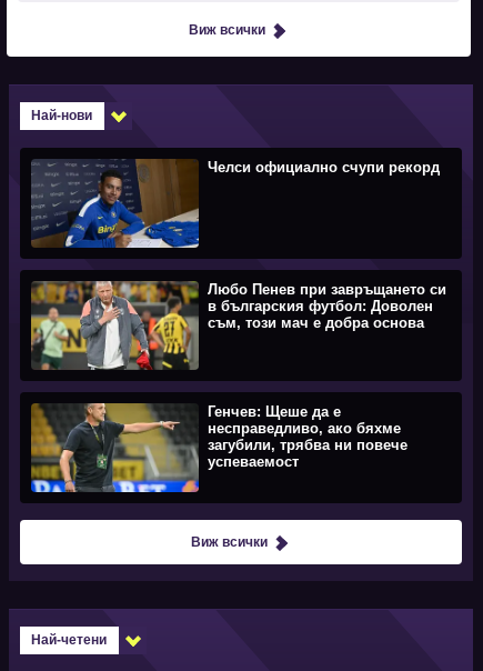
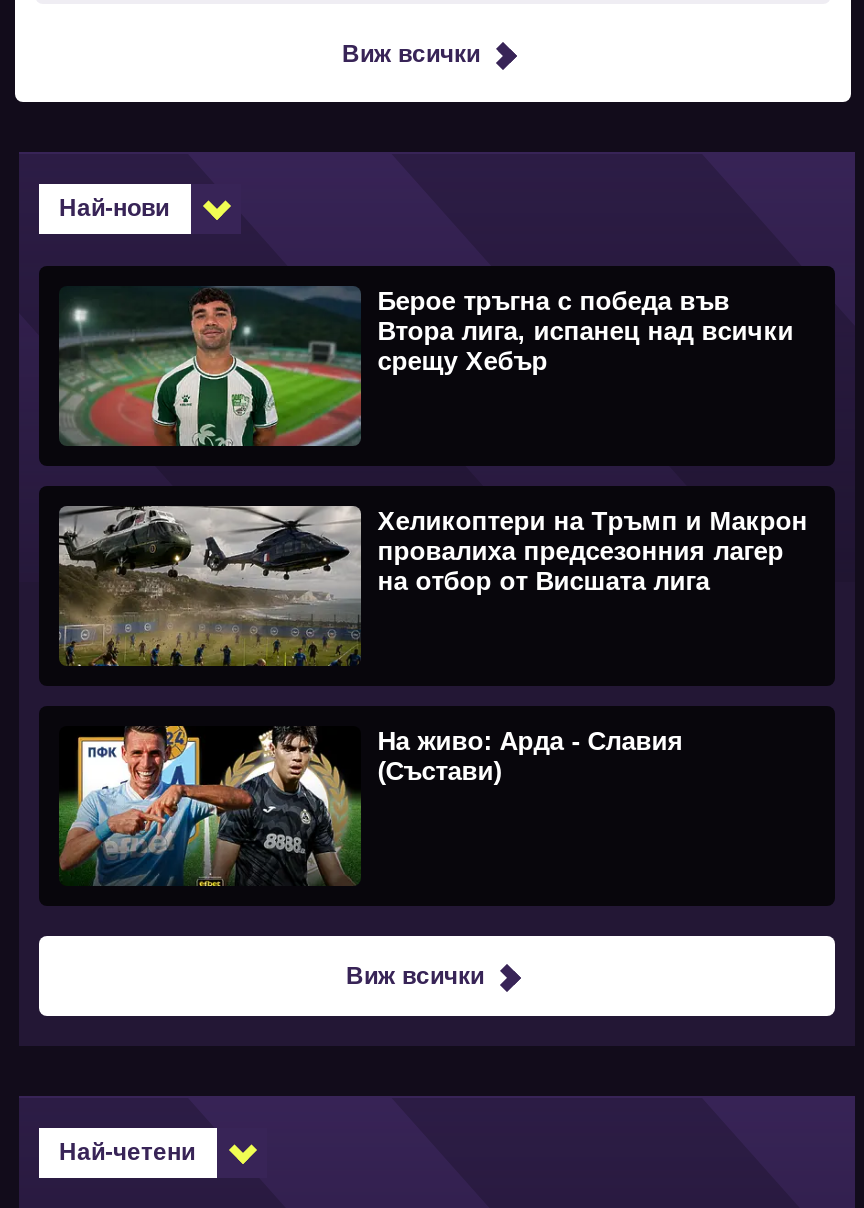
- [image]
- Челси официално счупи рекорд
+ [image]
+ Берое тръгна с победа във
+ Втора лига, испанец над всички
+ срещу Хебър

- [image]
- Любо Пенев при завръщането си
- в българския футбол: Доволен
- съм, този мач е добра основа
+ [image]
+ Хеликоптери на Тръмп и Макрон
+ провалиха предсезонния лагер
+ на отбор от Висшата лига

- [image]
- Генчев: Щеше да е
- несправедливо, ако бяхме
- загубили, трябва ни повече
- успеваемост
+ [image]
+ На живо: Арда - Славия
+ (Състави)
